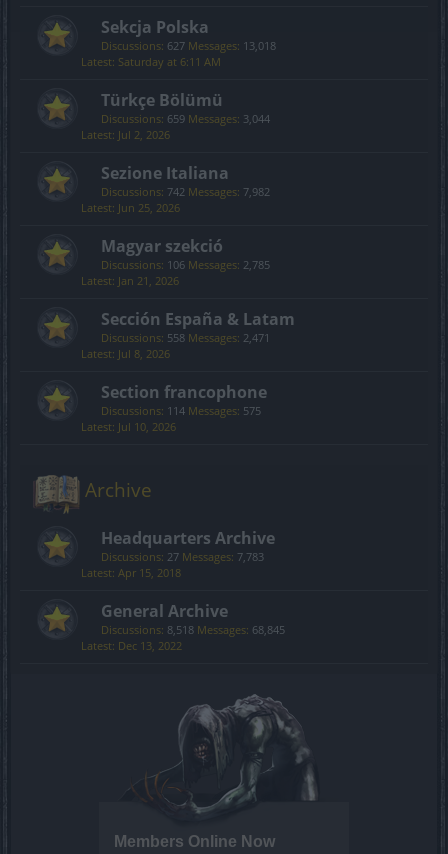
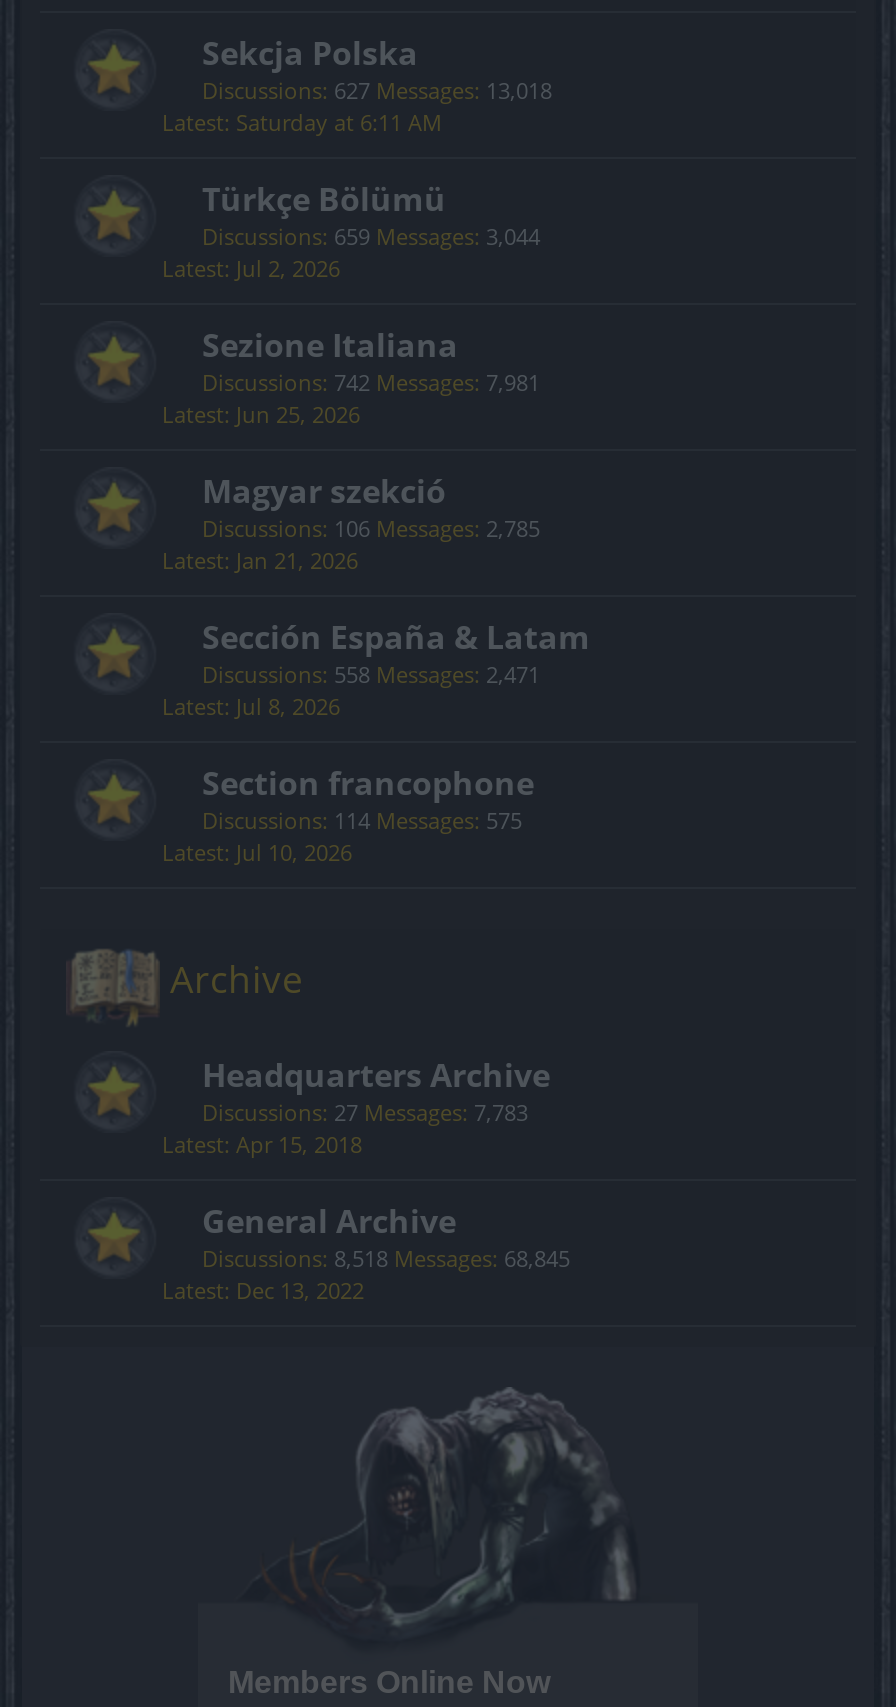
- Discussions: 742 Messages: 7,982
+ Discussions: 742 Messages: 7,981
